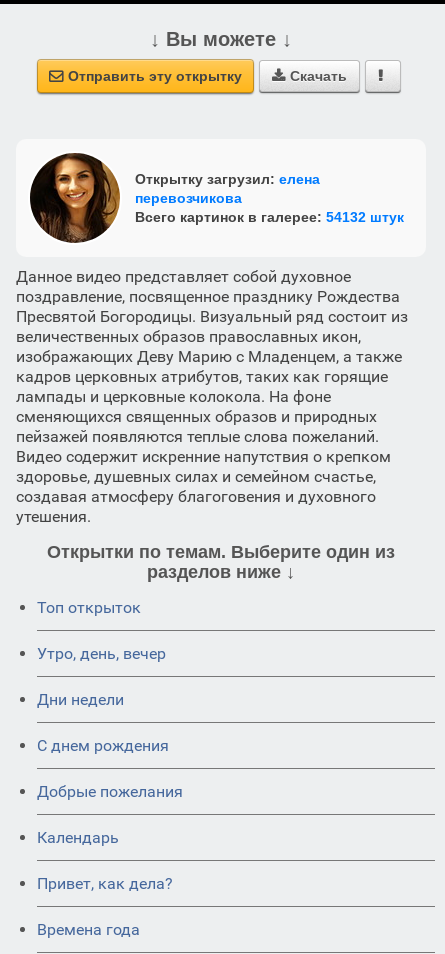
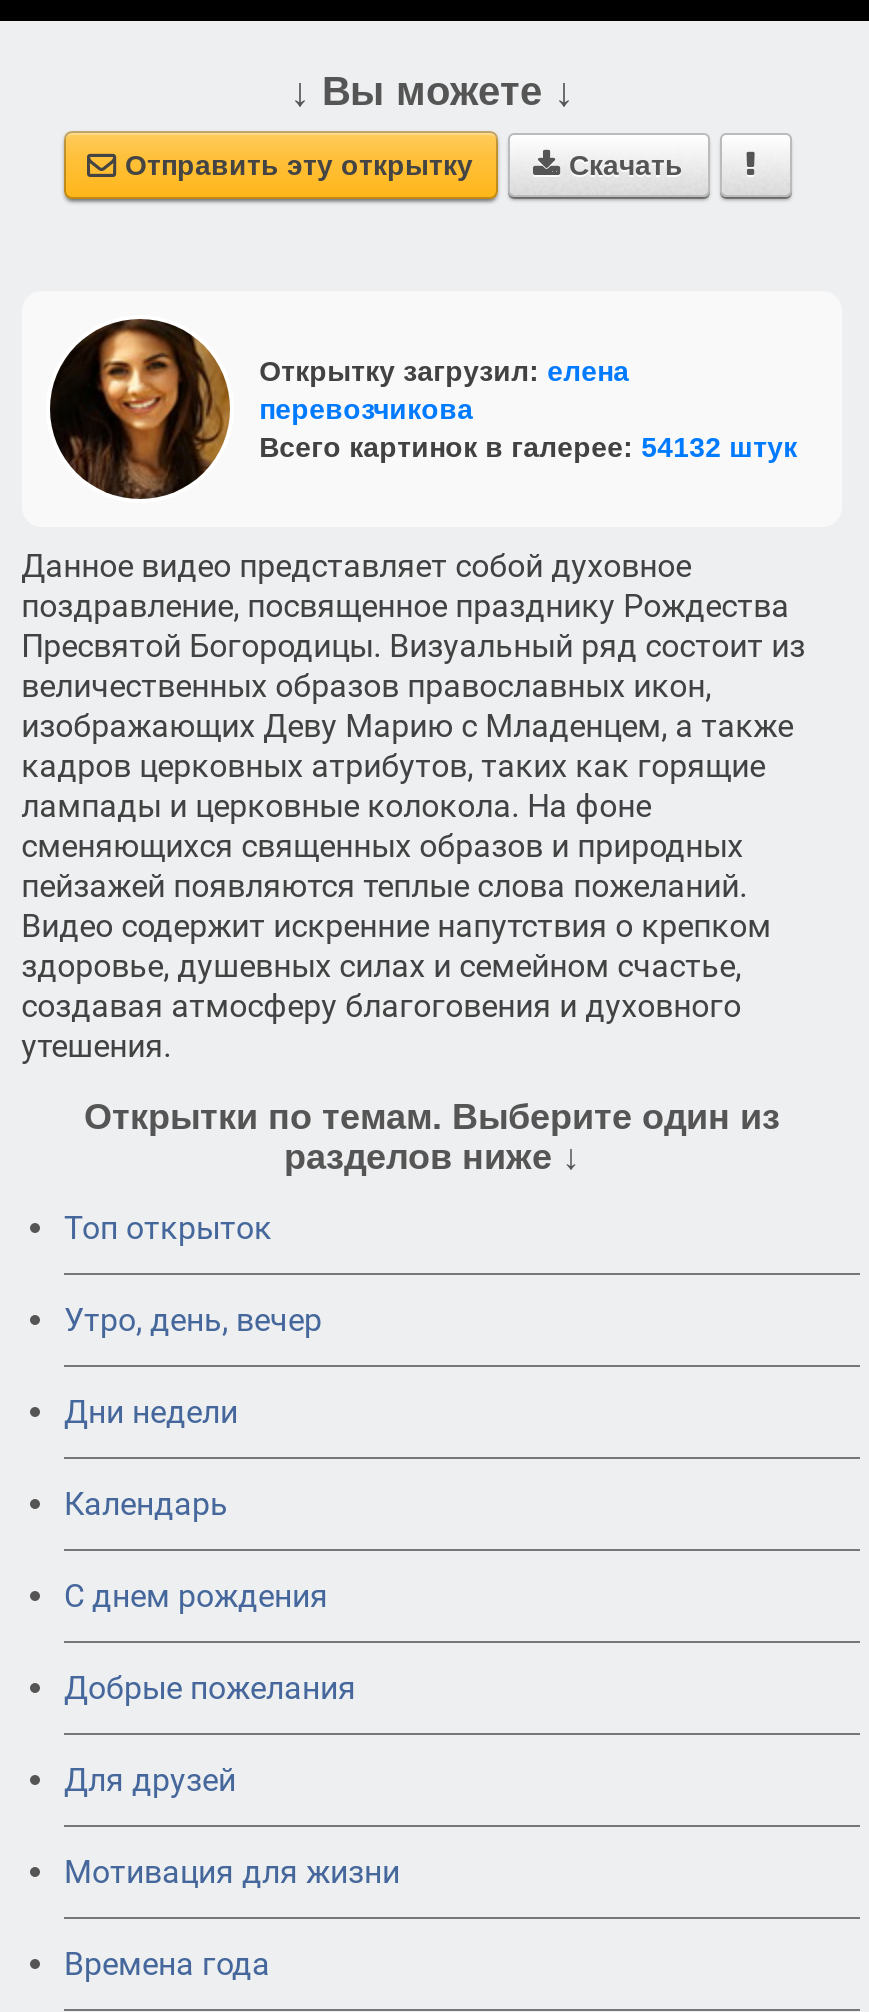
+ Для друзей

moved up: Календарь

- Привет, как дела?
+ Мотивация для жизни
